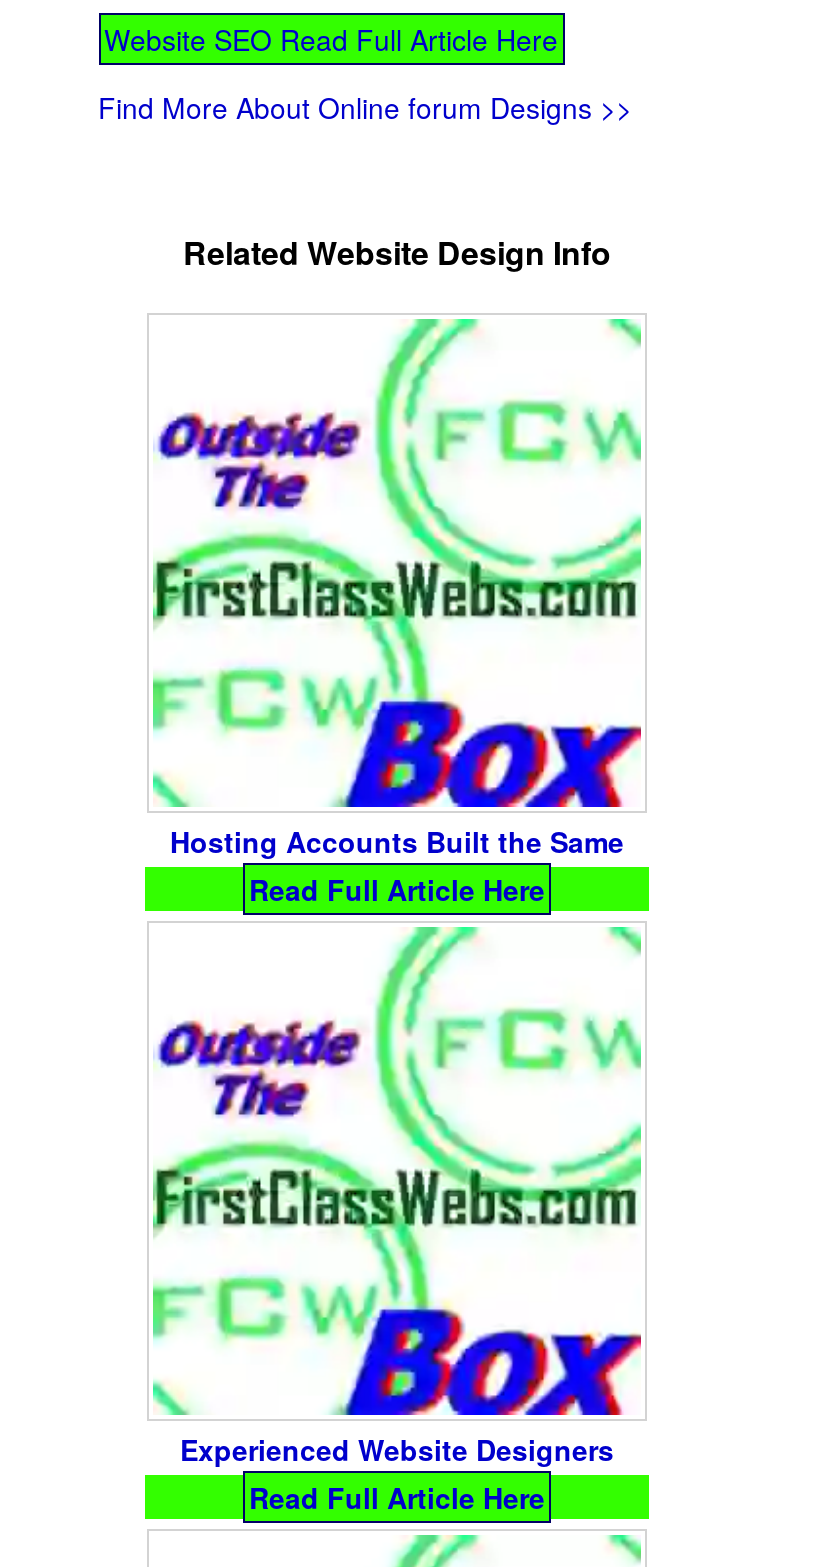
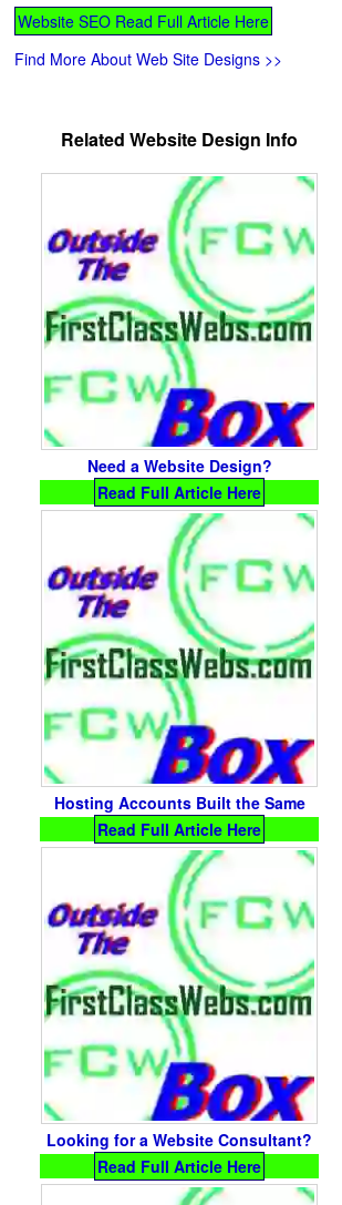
- Find More About Online forum Designs >>
+ Find More About Web Site Designs >>

+ Need a Website Design?
+ Read Full Article Here

- Experienced Website Designers
+ Looking for a Website Consultant?
